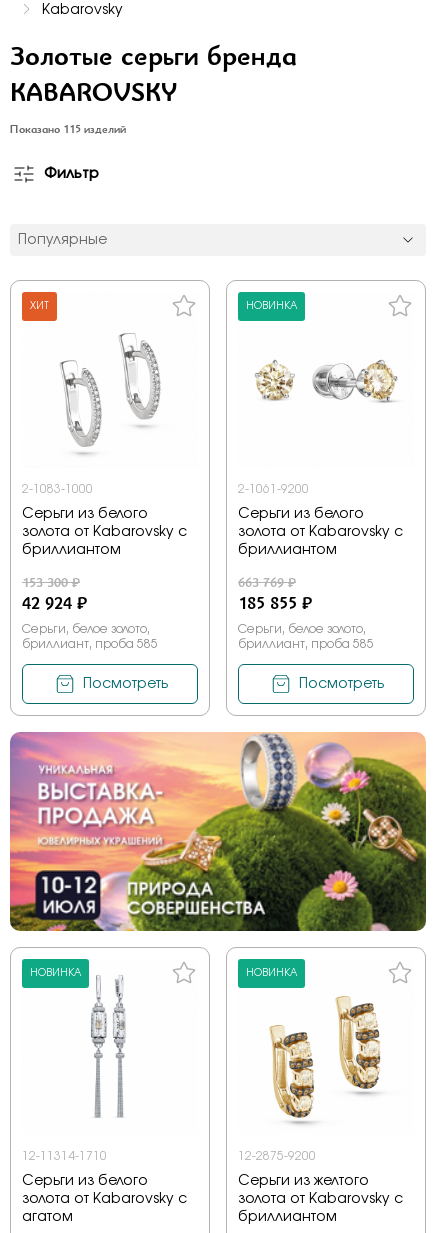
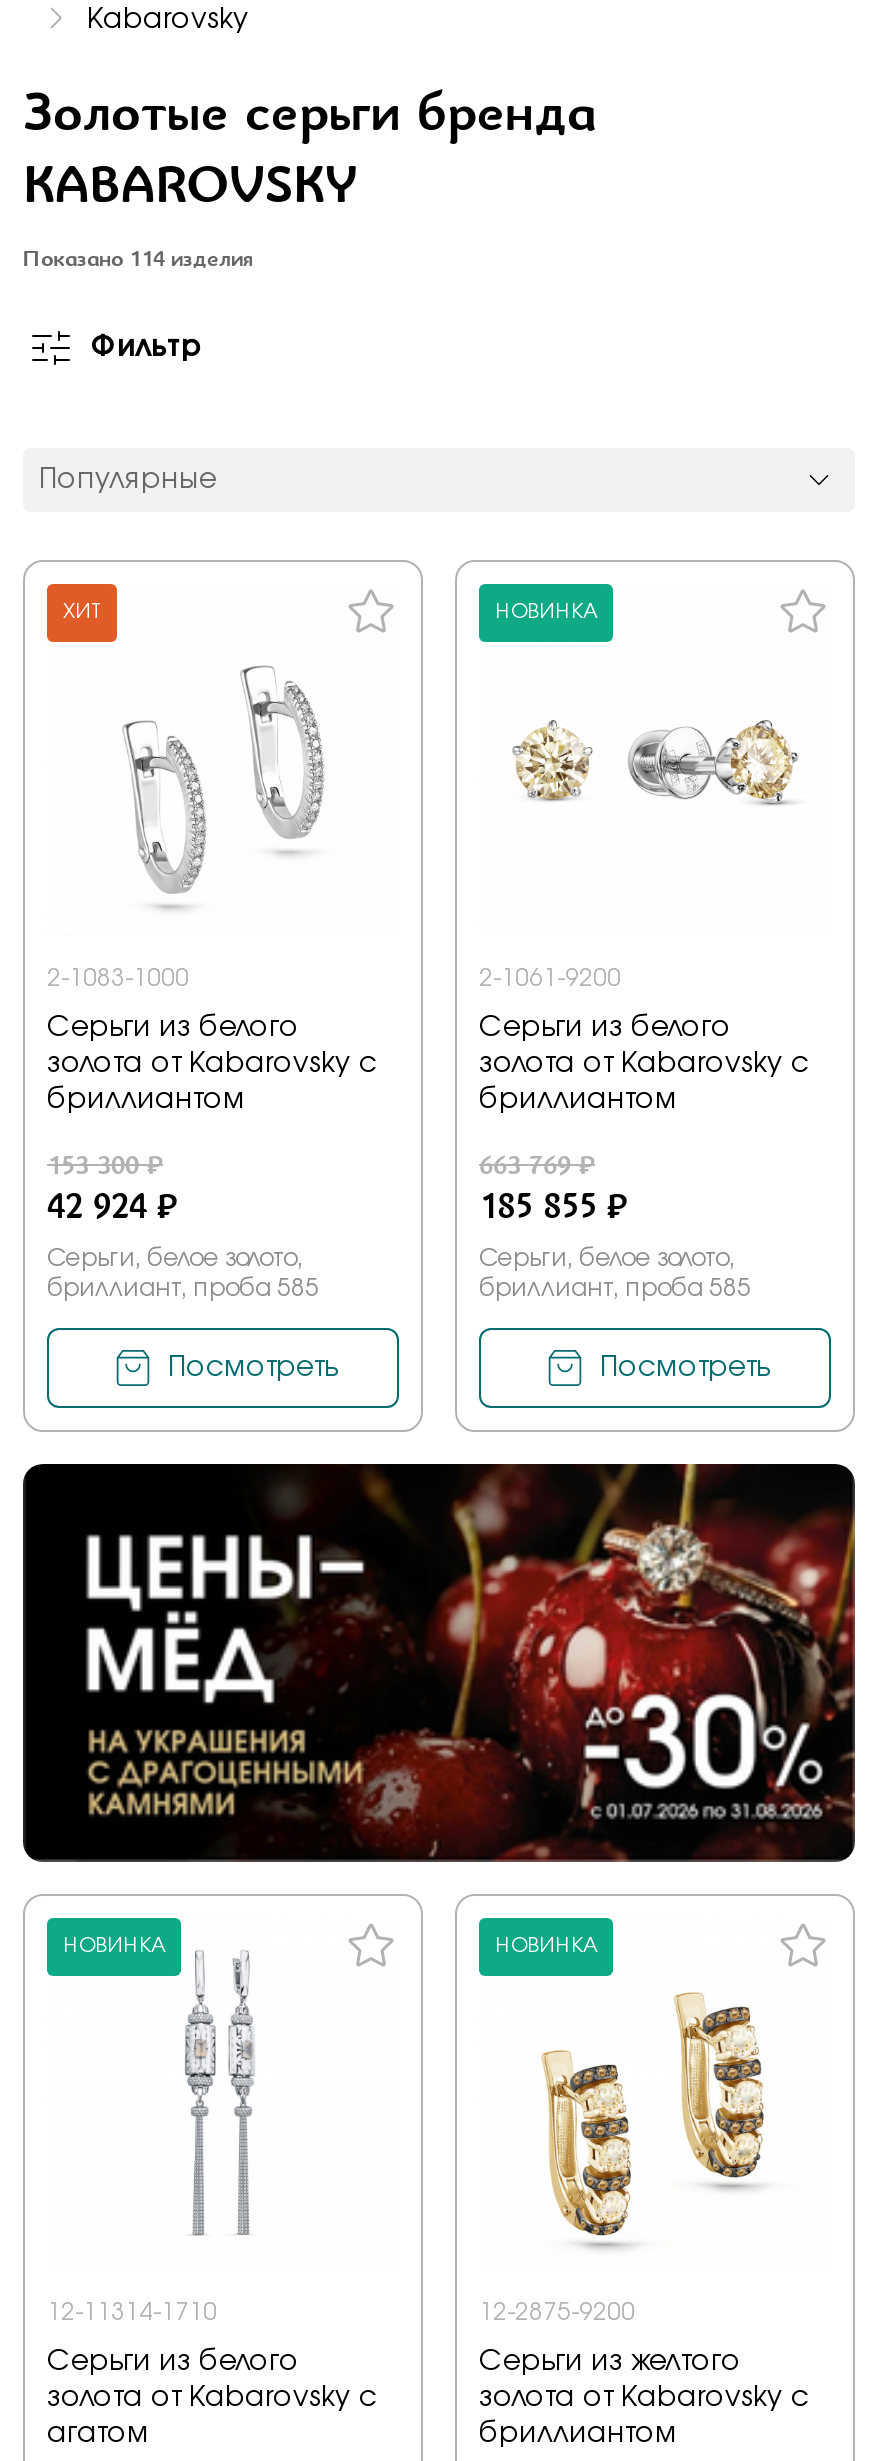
- Показано 115 изделий
+ Показано 114 изделия

- [image]
+ [image]
